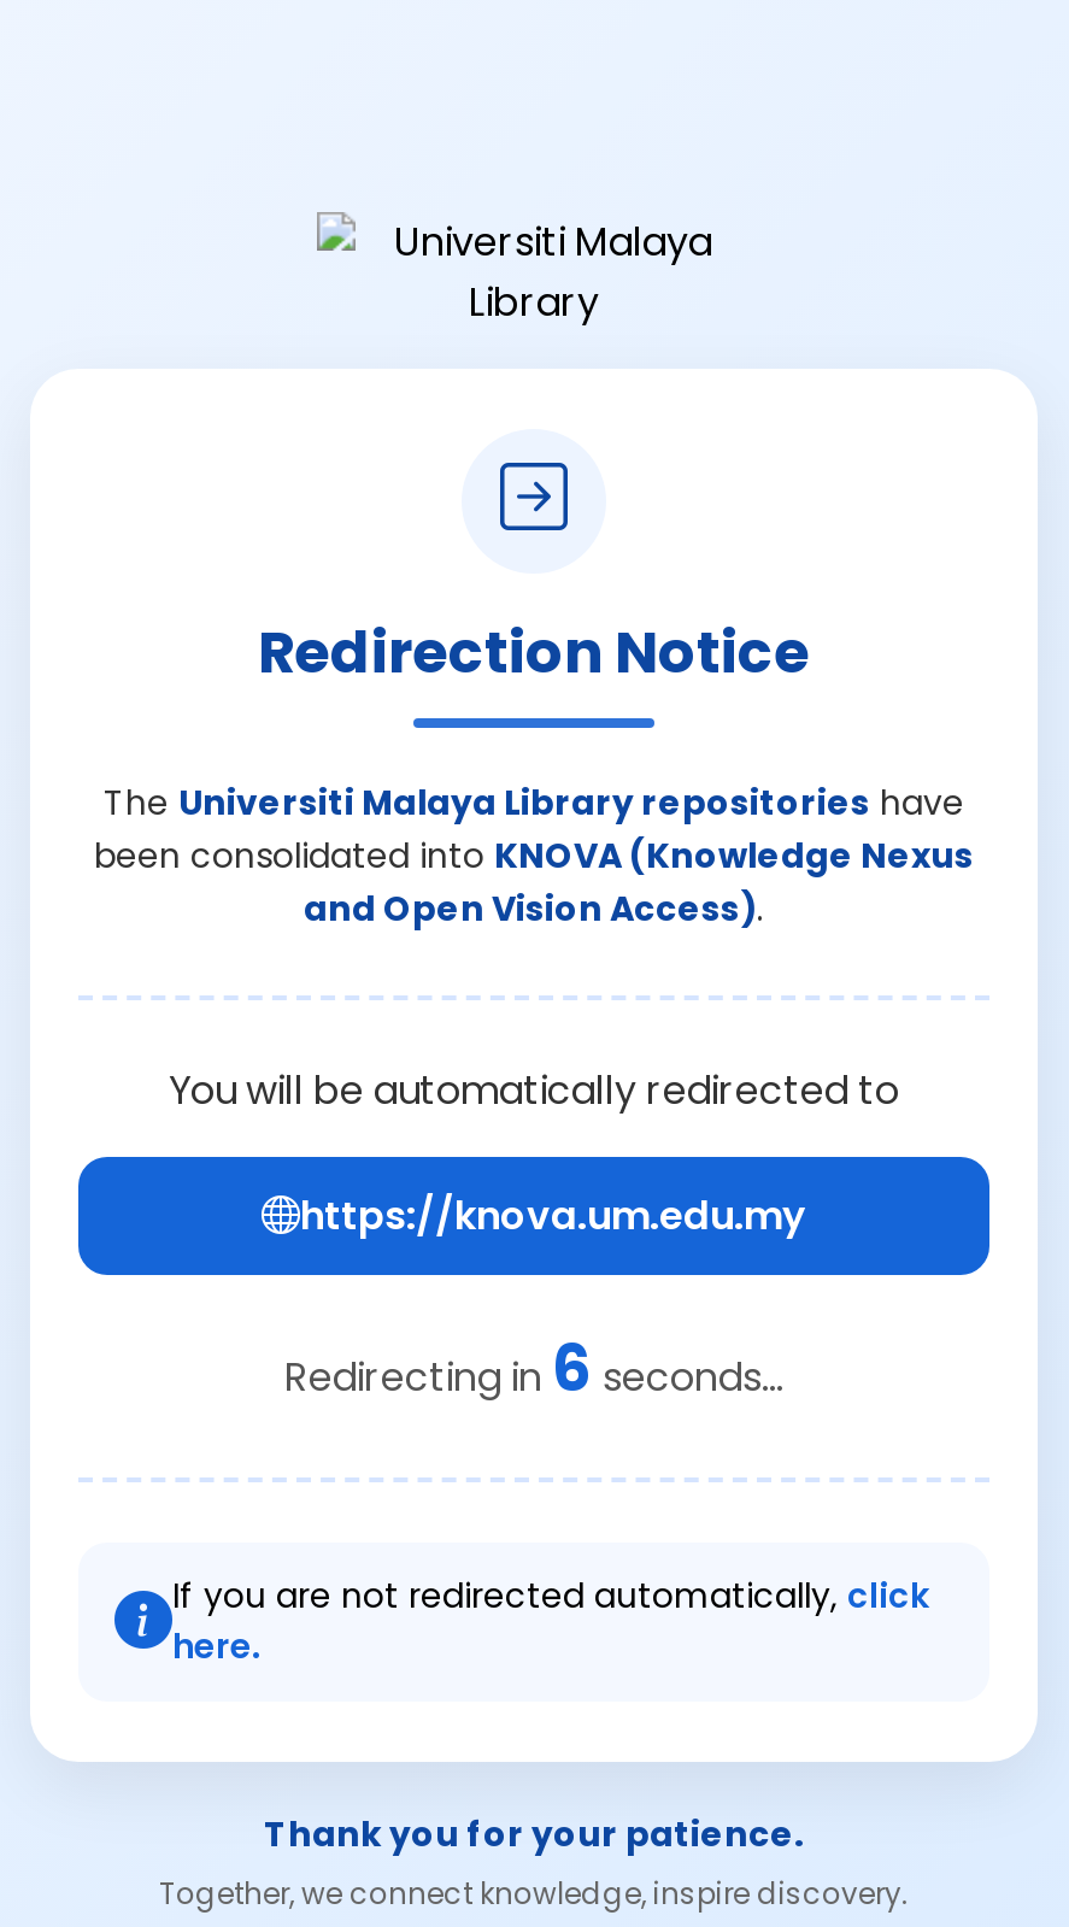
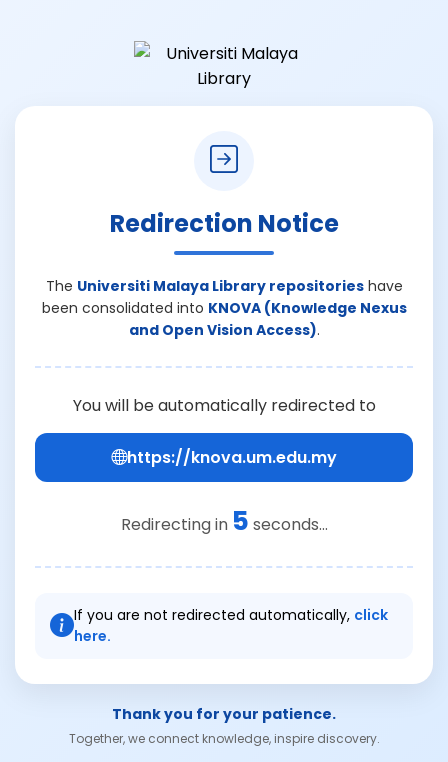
- Redirecting in 6 seconds...
+ Redirecting in 5 seconds...
